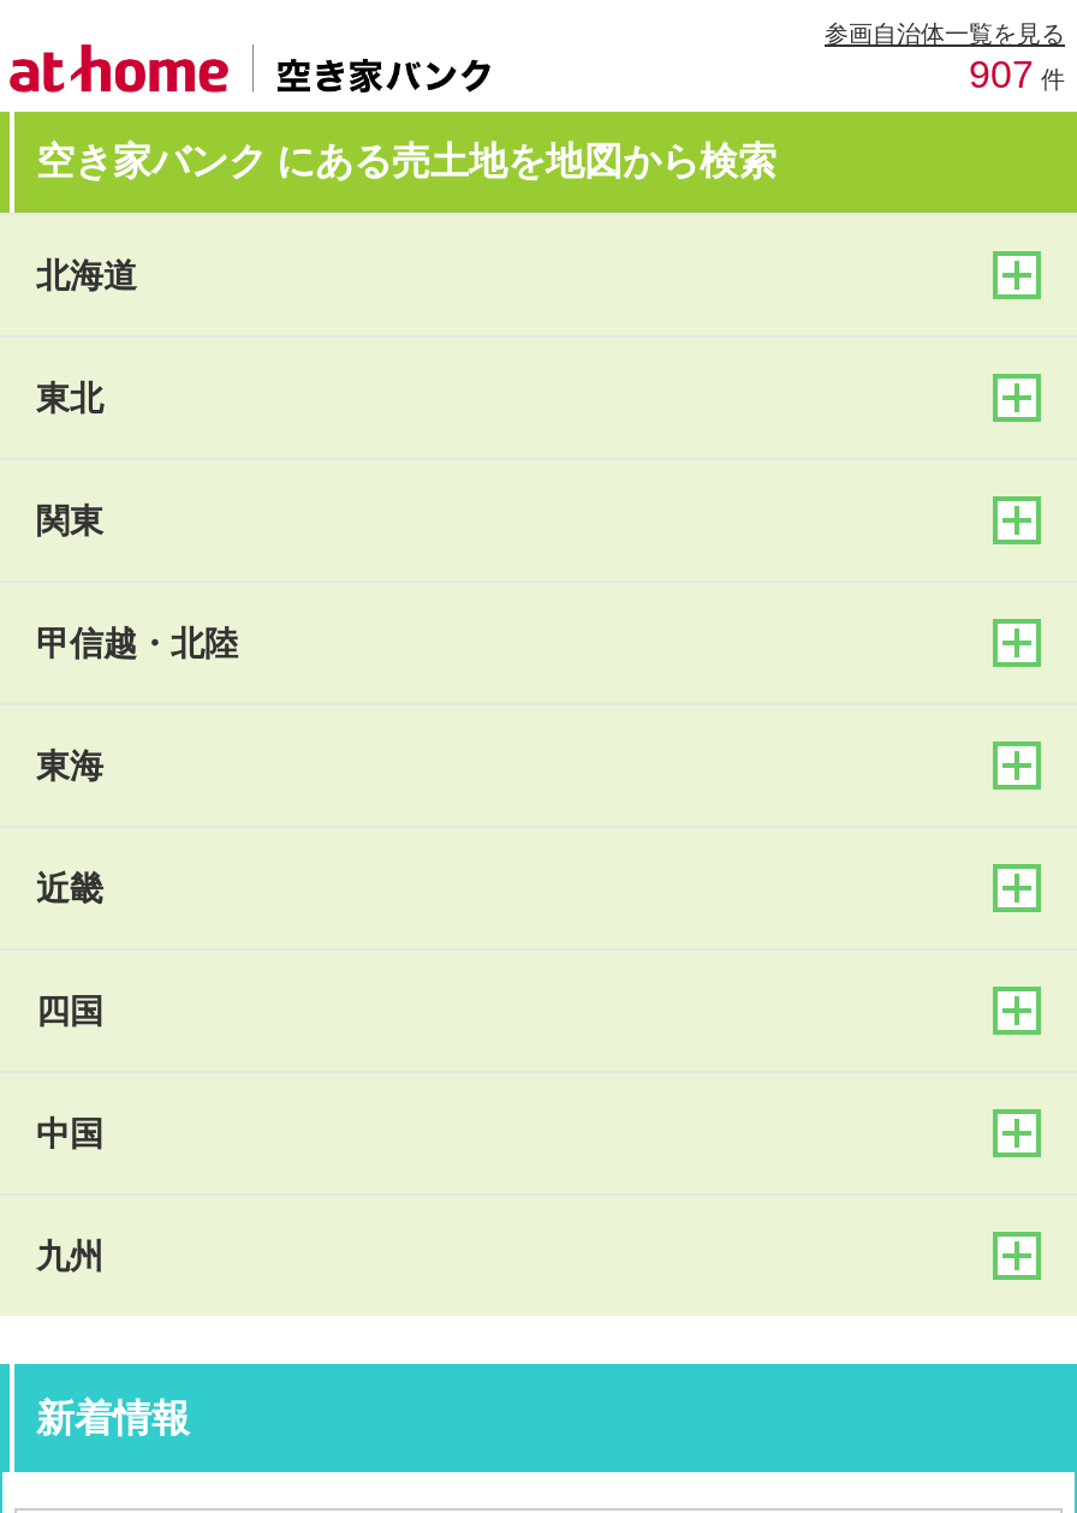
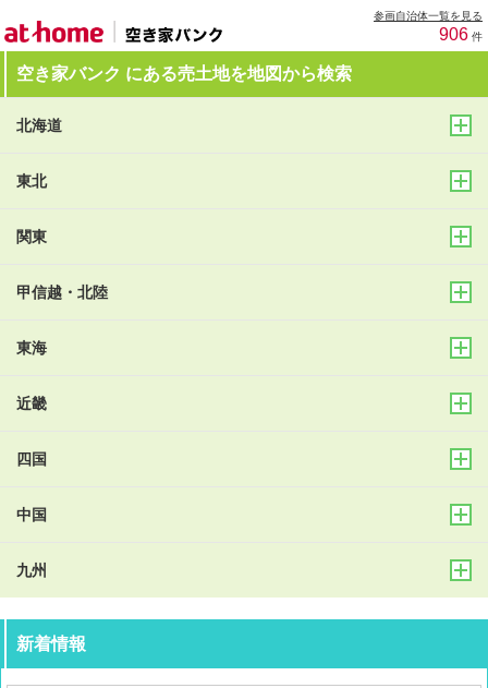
- 907件
+ 906件
